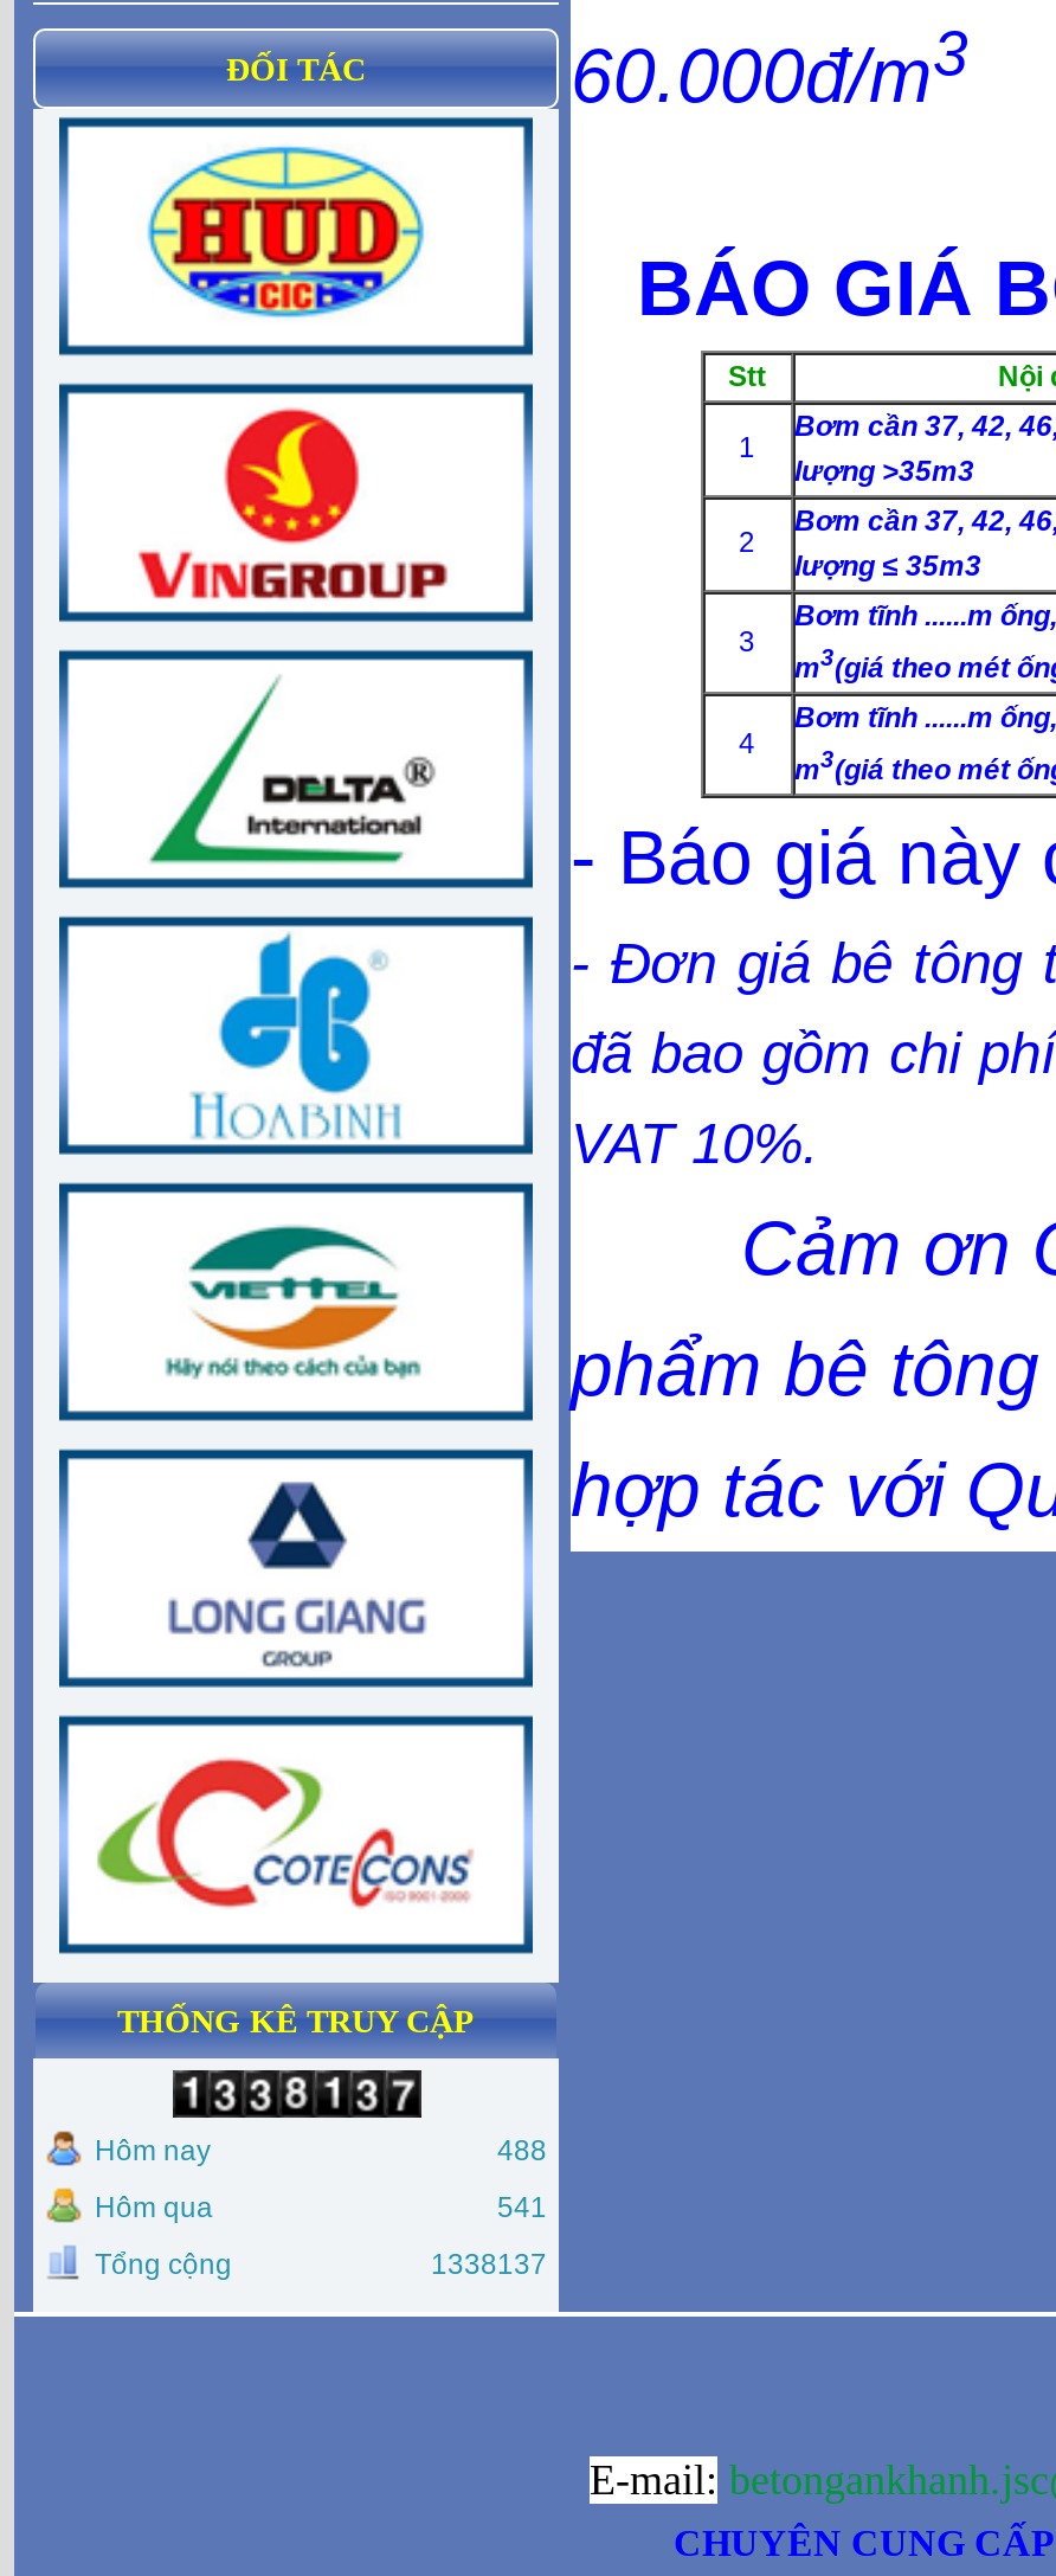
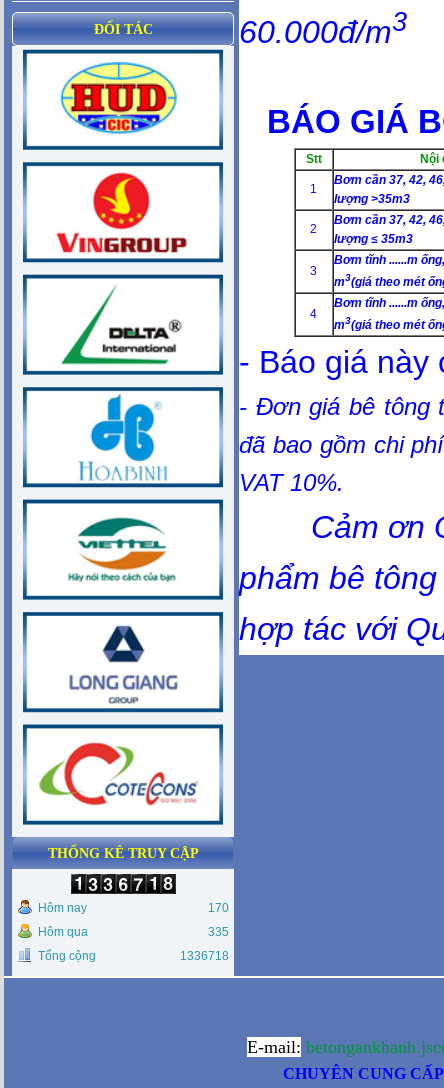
- 488
+ 170

- 541
+ 335

- 1338137
+ 1336718
